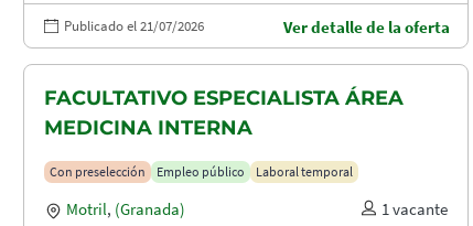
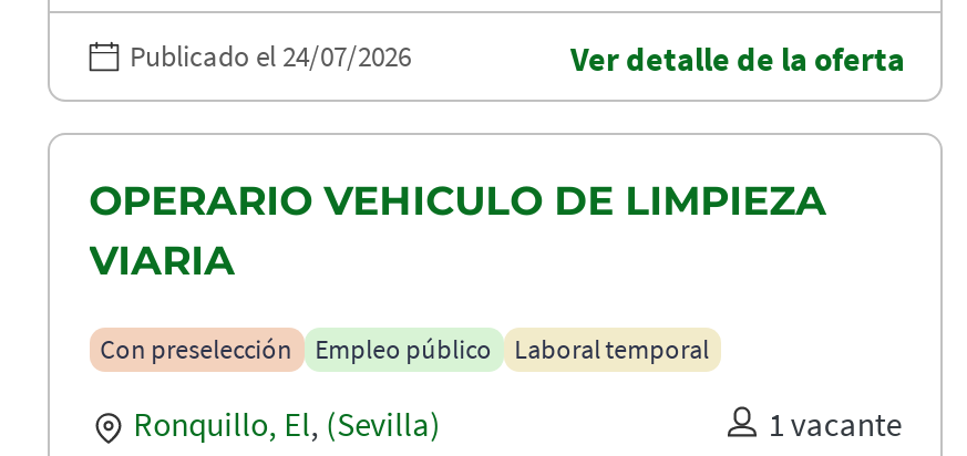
- Publicado el 21/07/2026
+ Publicado el 24/07/2026

- FACULTATIVO ESPECIALISTA ÁREA
- MEDICINA INTERNA
+ OPERARIO VEHICULO DE LIMPIEZA
+ VIARIA

- Motril, (Granada)
+ Ronquillo, El, (Sevilla)
